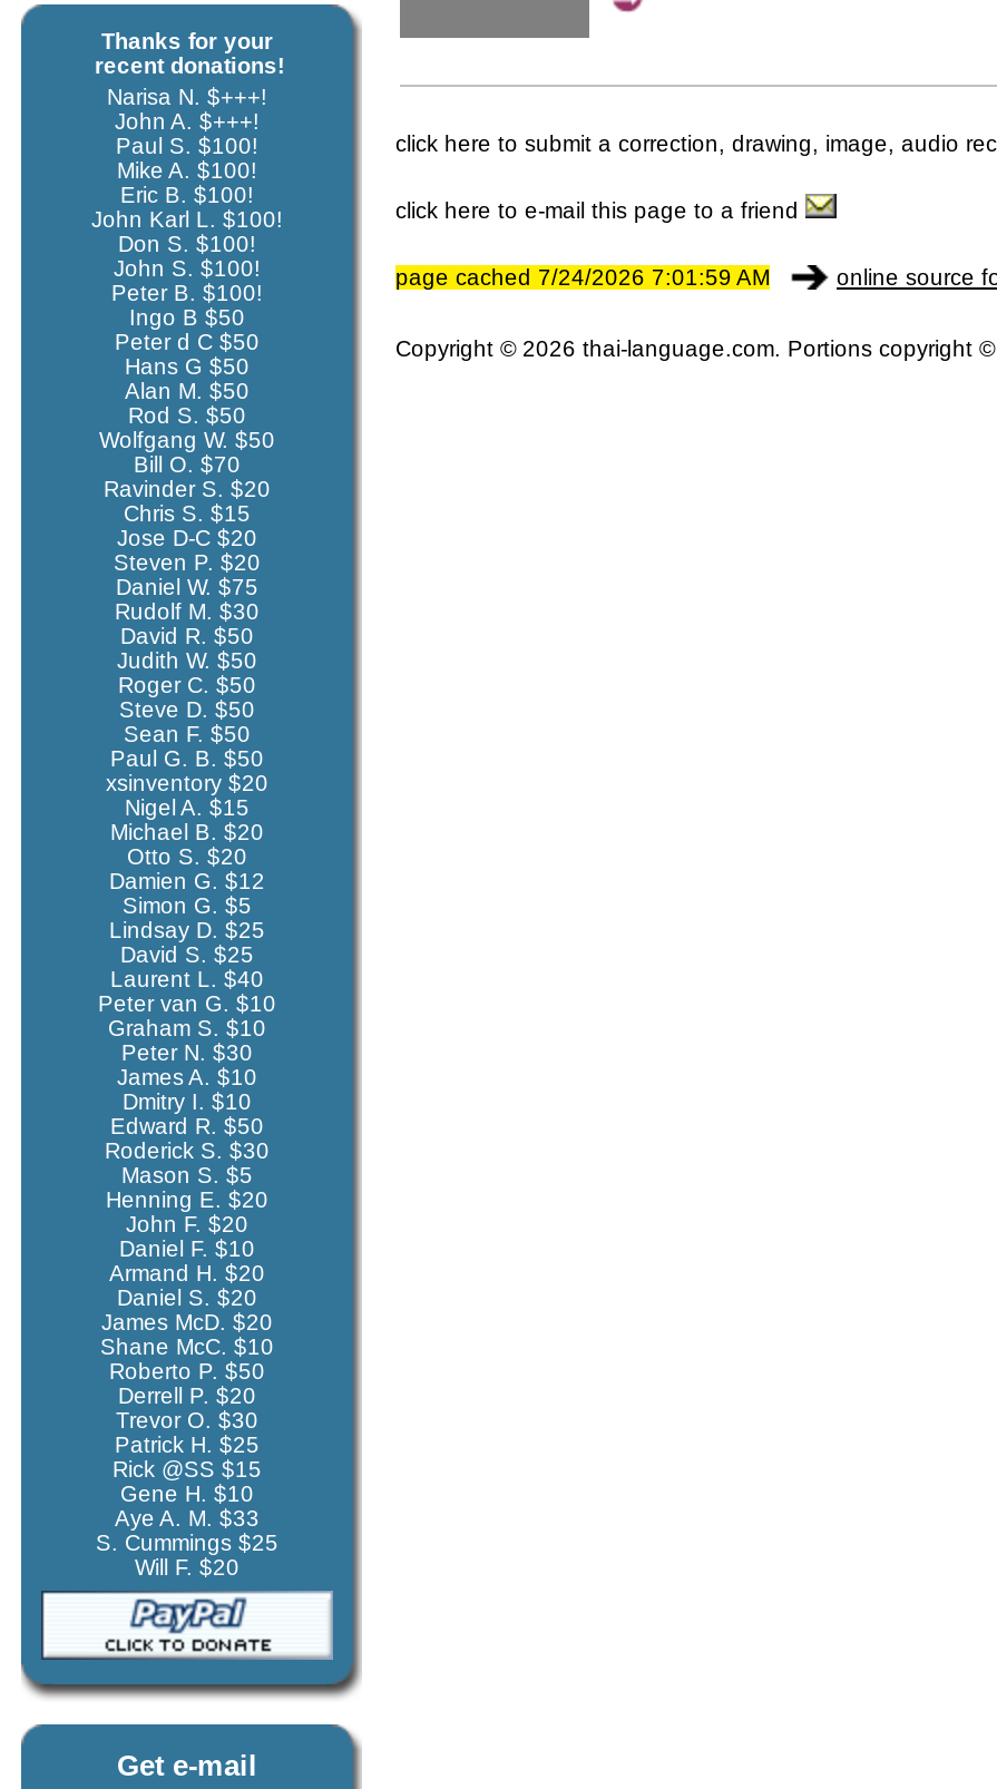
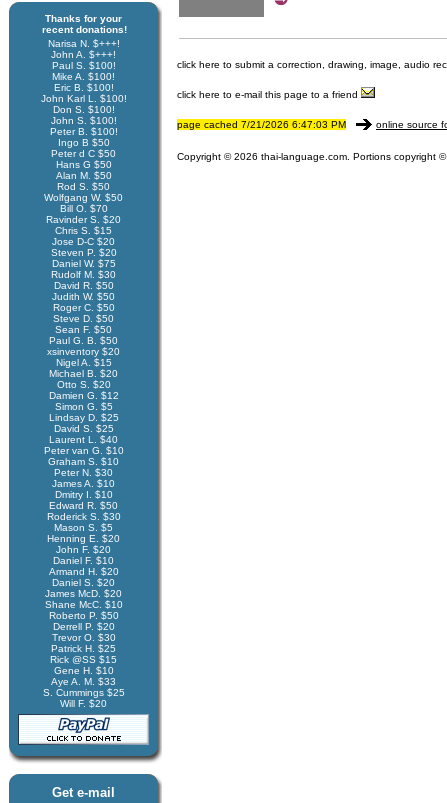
- page cached 7/24/2026 7:01:59 AM
+ page cached 7/21/2026 6:47:03 PM
